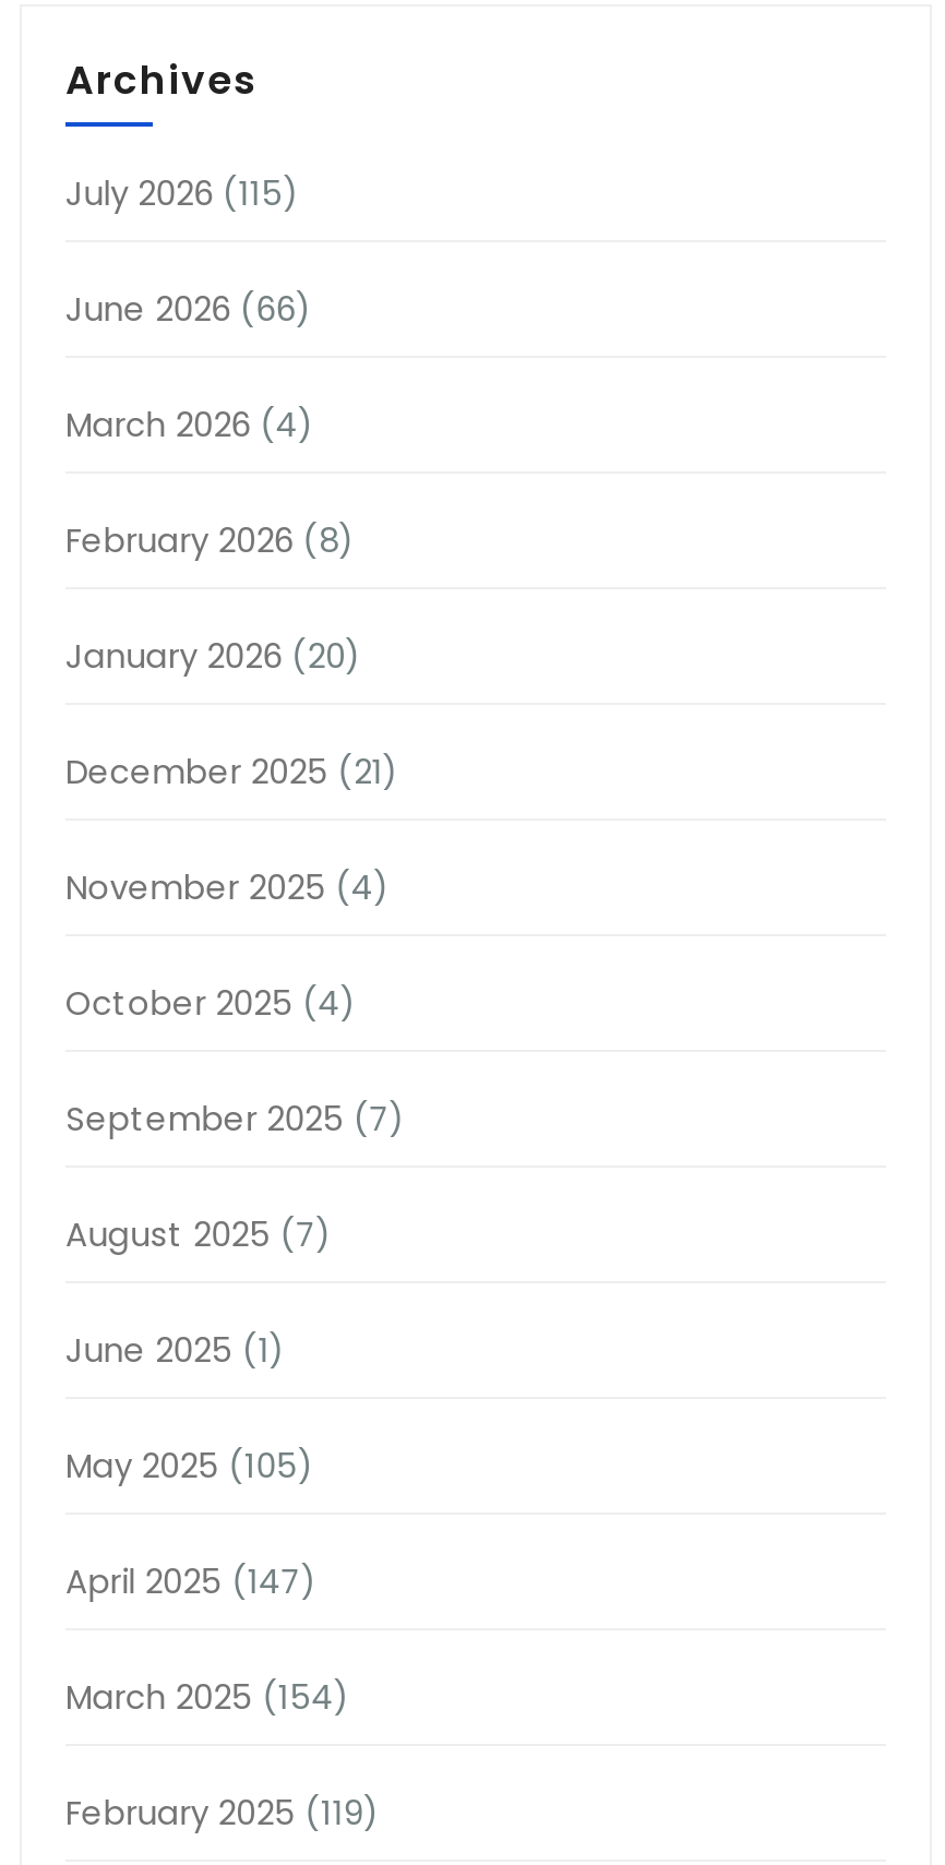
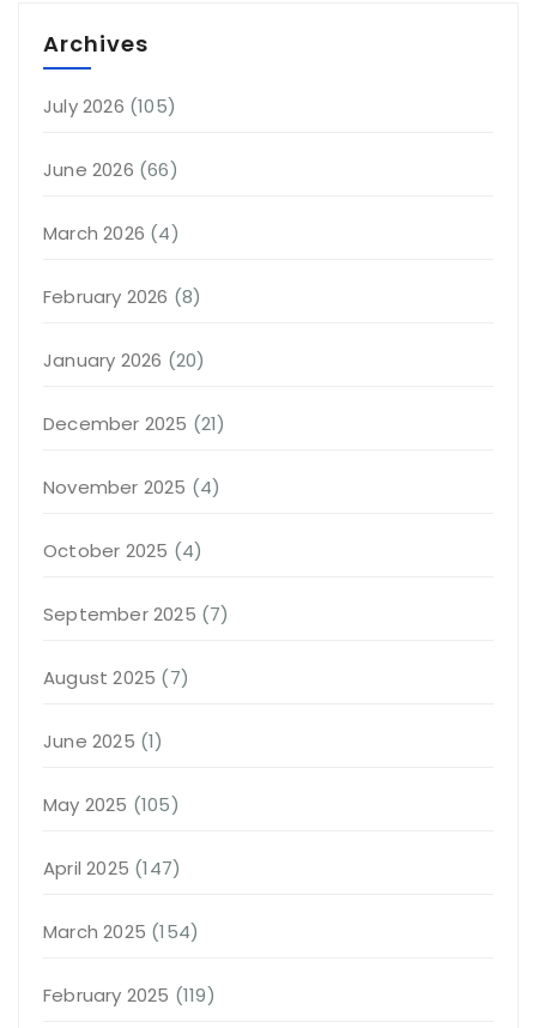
- July 2026 (115)
+ July 2026 (105)
